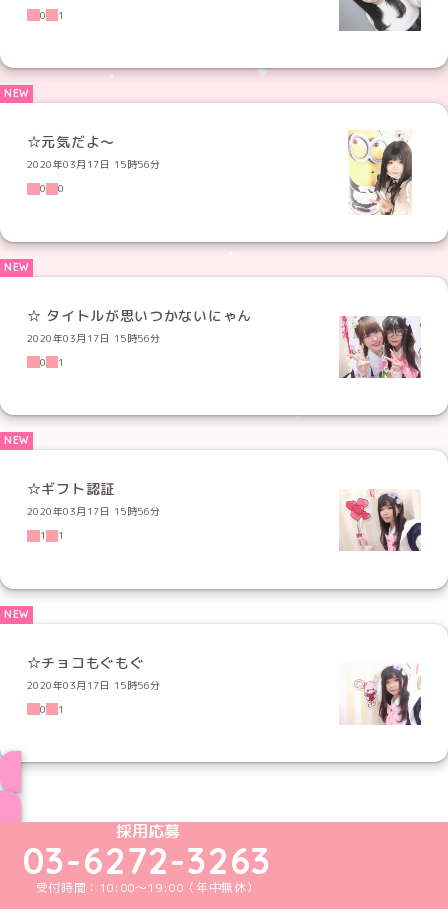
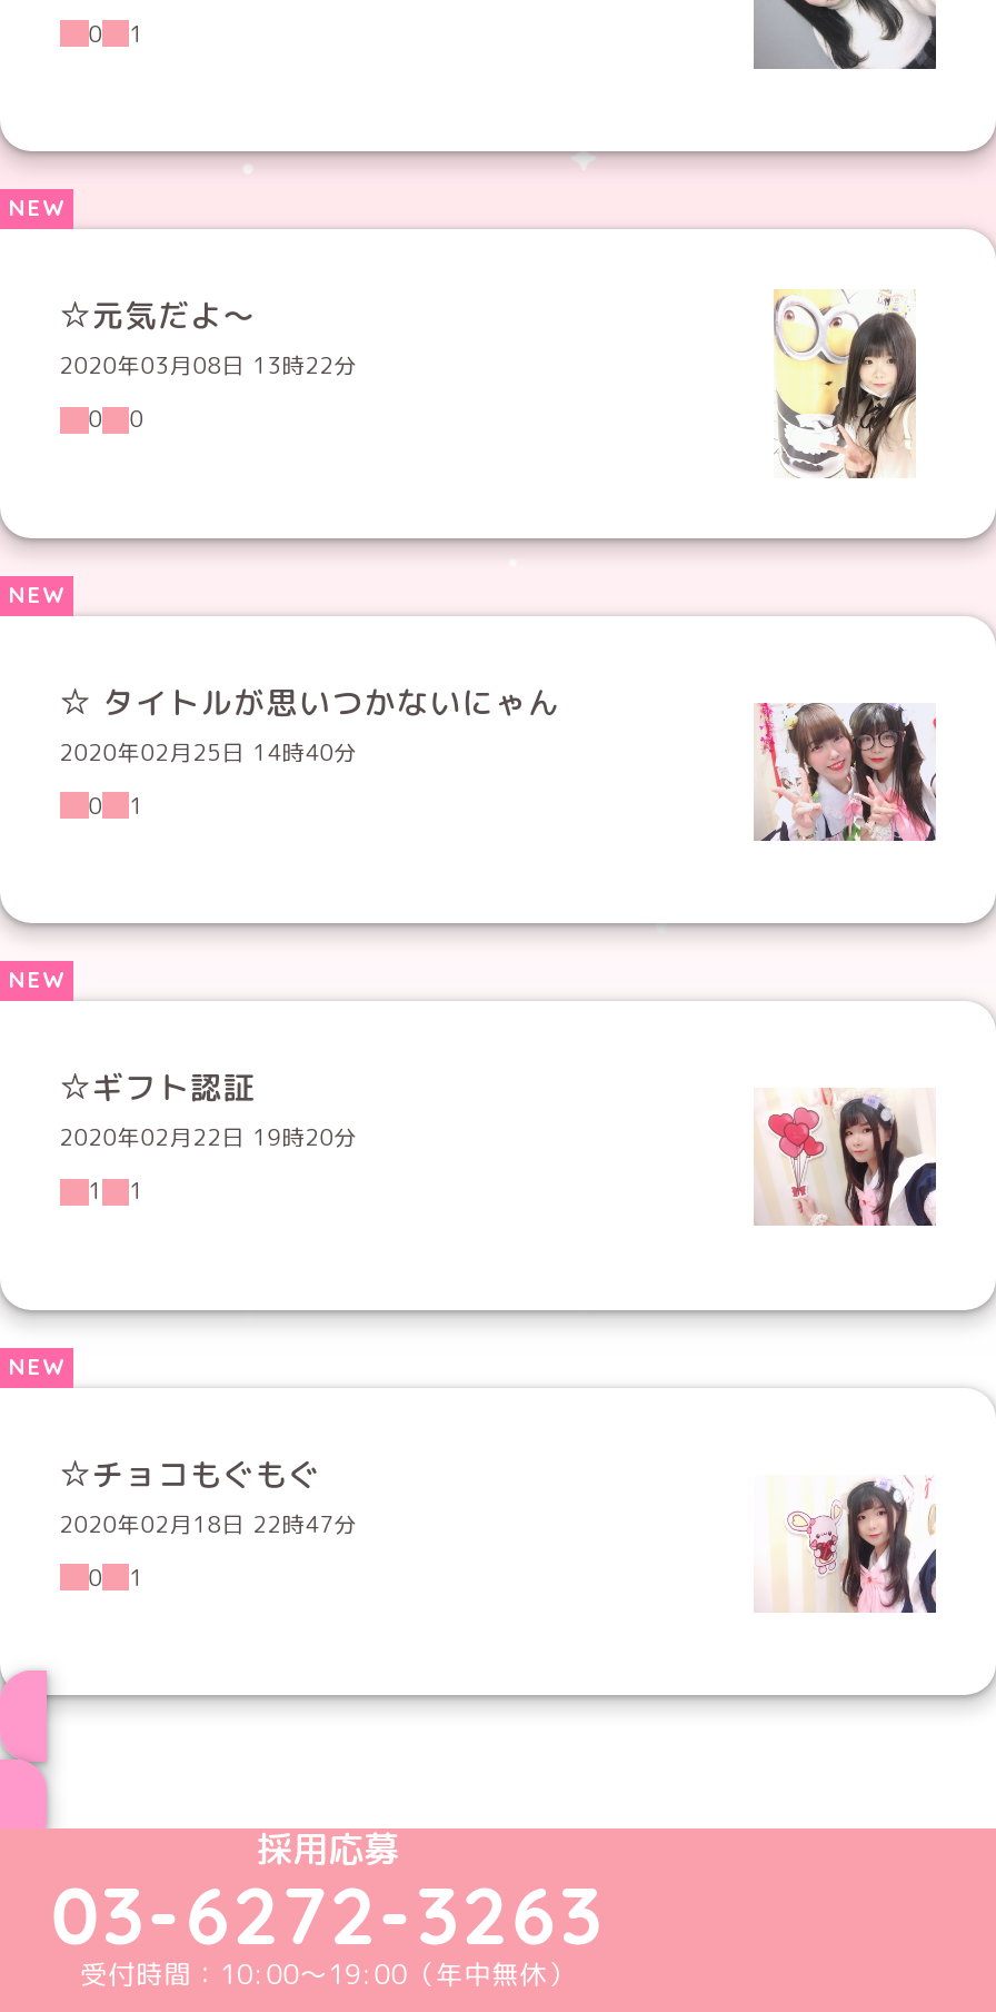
- 2020年03月17日 15時56分
+ 2020年03月08日 13時22分

- 2020年03月17日 15時56分
+ 2020年02月25日 14時40分

- 2020年03月17日 15時56分
+ 2020年02月22日 19時20分

- 2020年03月17日 15時56分
+ 2020年02月18日 22時47分
